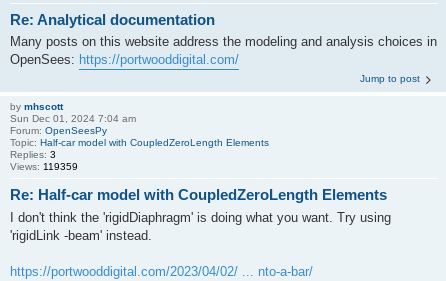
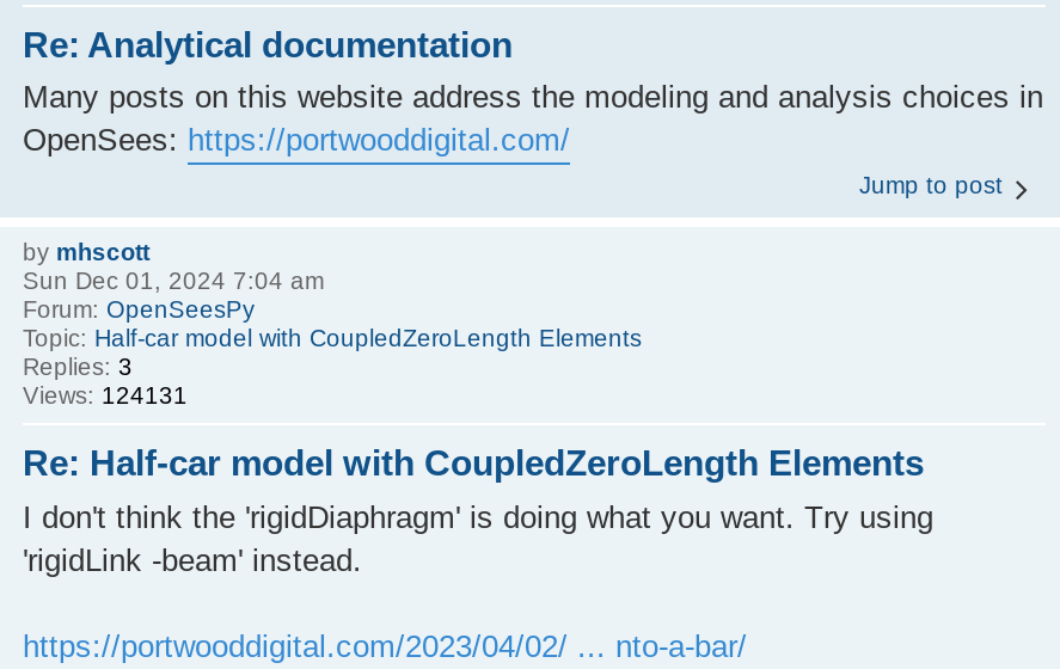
- Views: 119359
+ Views: 124131
